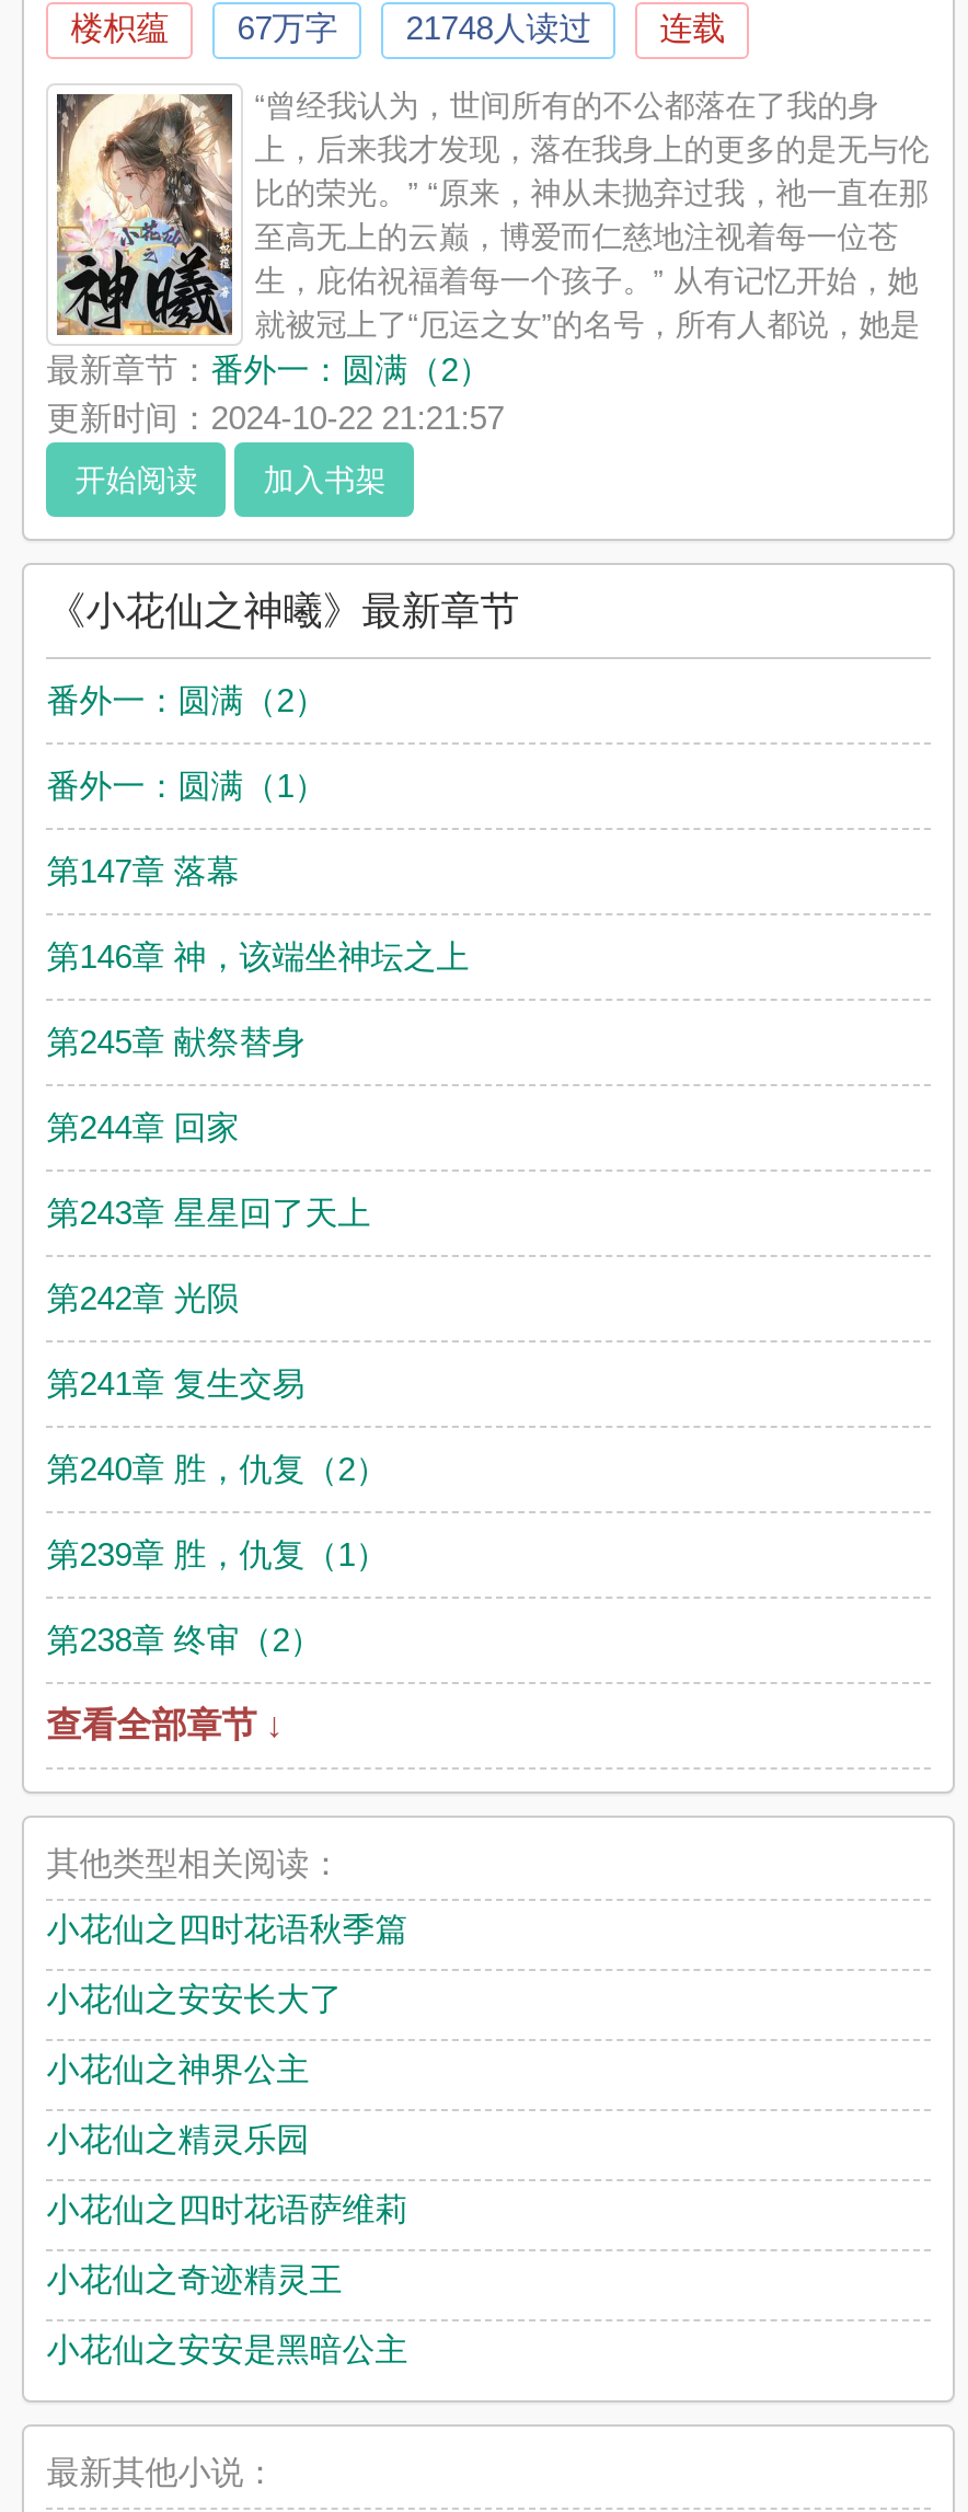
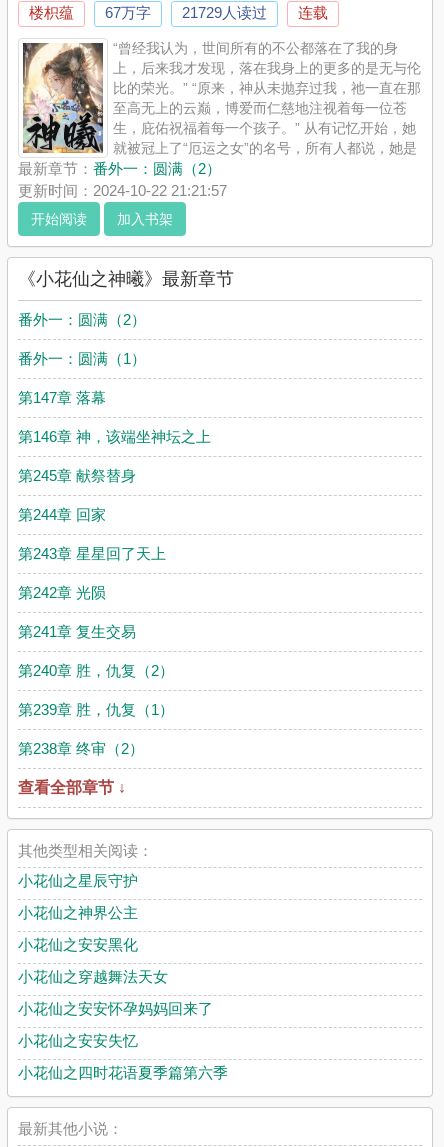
- 21748人读过
+ 21729人读过

- 小花仙之四时花语秋季篇
- 小花仙之安安长大了
+ 小花仙之星辰守护

moved up: 小花仙之神界公主

- 小花仙之精灵乐园
- 小花仙之四时花语萨维莉
- 小花仙之奇迹精灵王
- 小花仙之安安是黑暗公主
+ 小花仙之安安黑化
+ 小花仙之穿越舞法天女
+ 小花仙之安安怀孕妈妈回来了
+ 小花仙之安安失忆
+ 小花仙之四时花语夏季篇第六季
